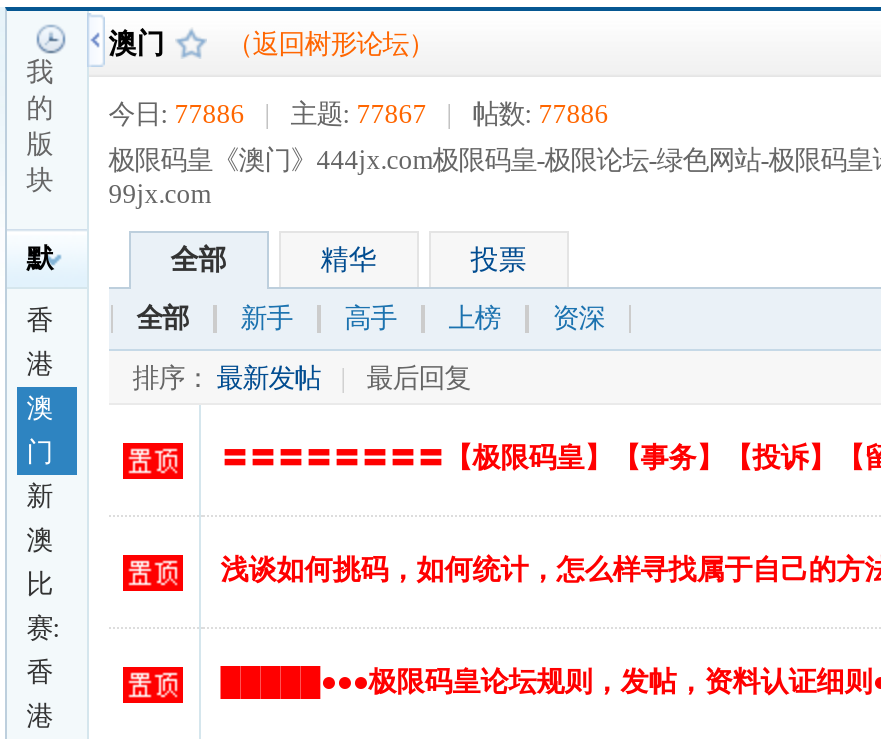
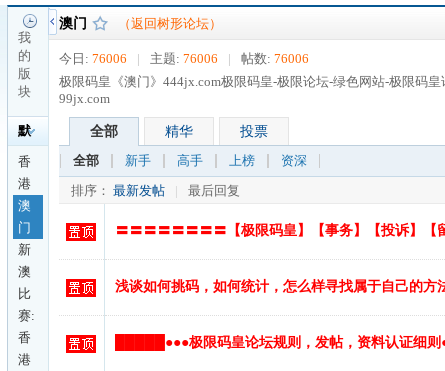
- 今日: 77886
+ 今日: 76006

- 主题: 77867
+ 主题: 76006

- 帖数: 77886
+ 帖数: 76006
